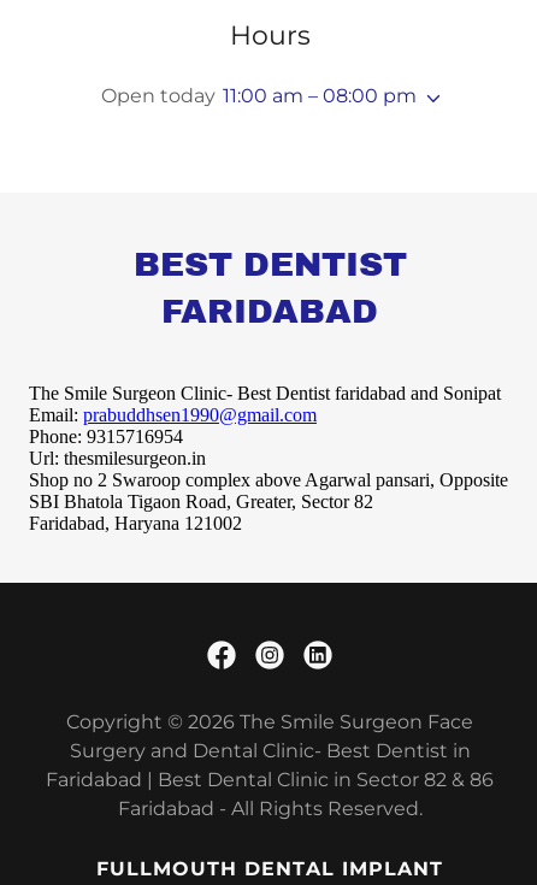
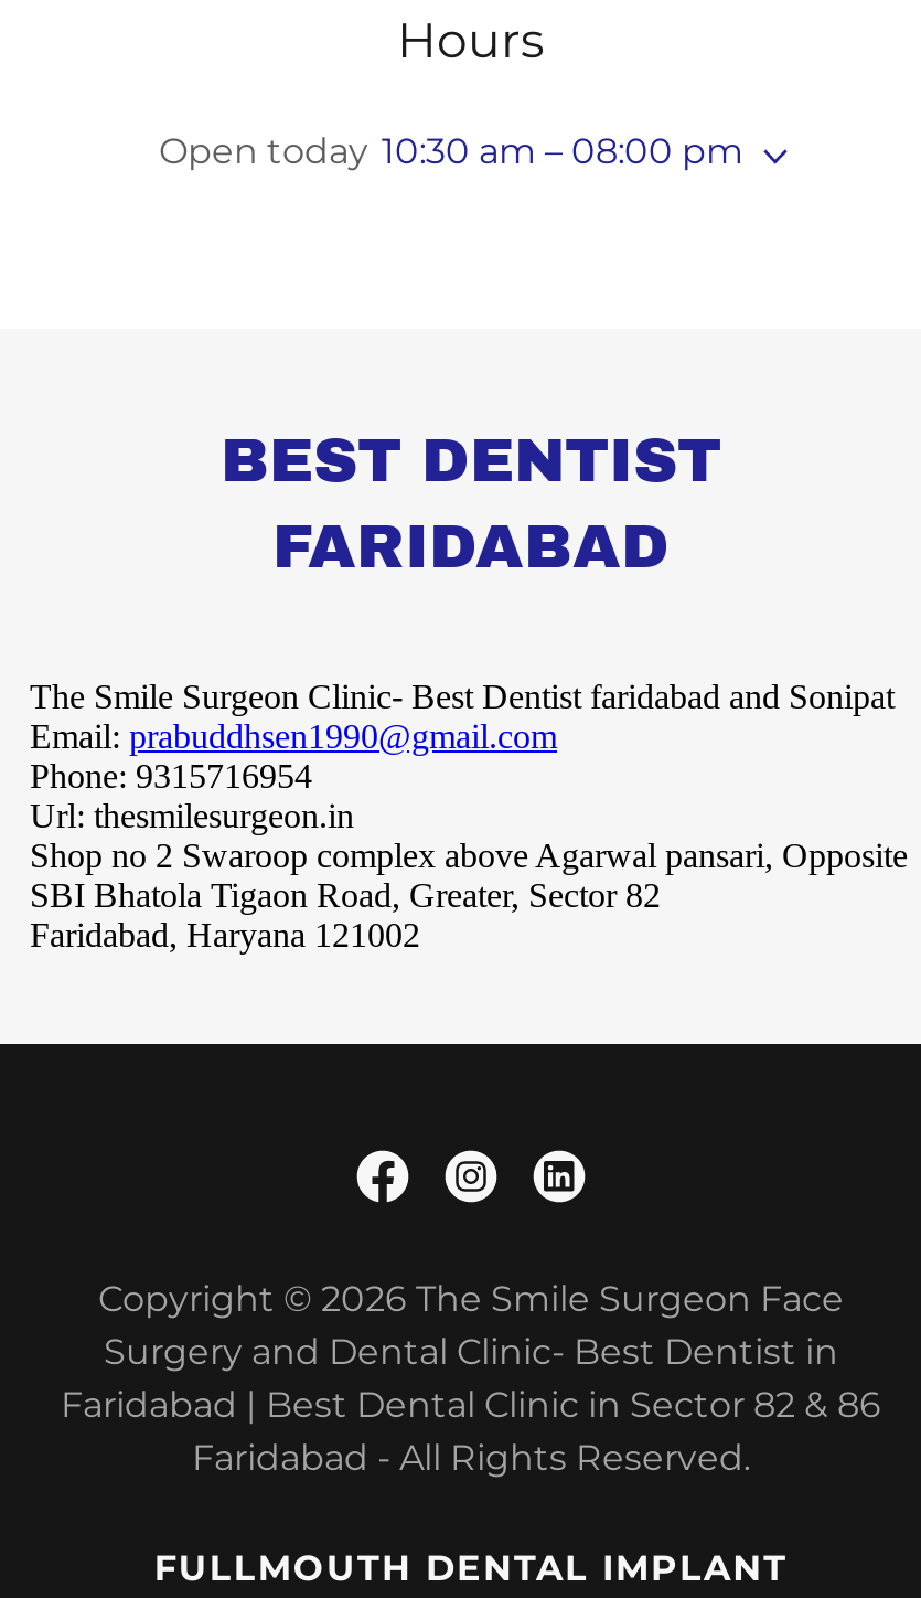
- Open today 11:00 am – 08:00 pm
+ Open today 10:30 am – 08:00 pm
